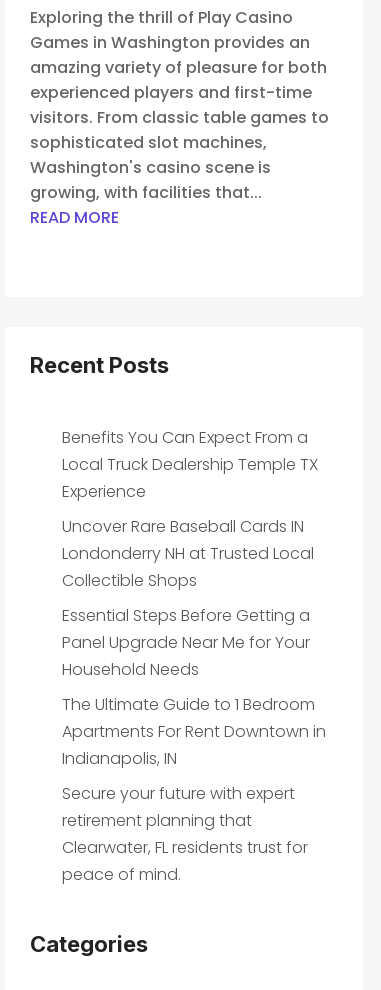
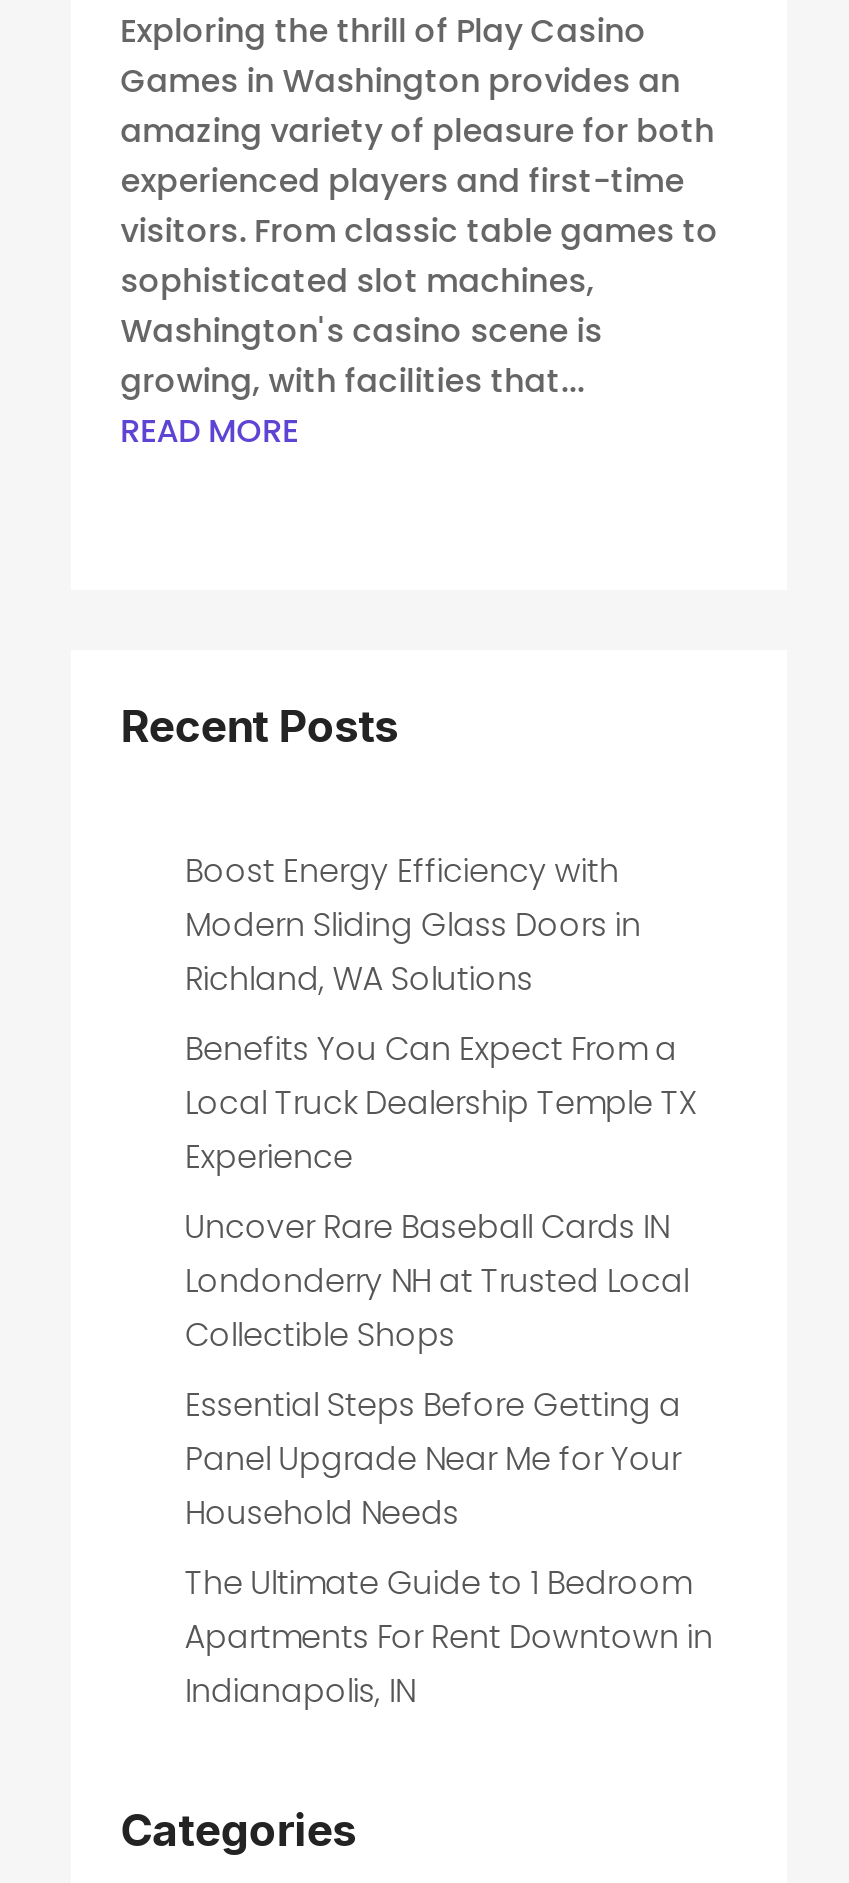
+ Boost Energy Efficiency with
+ Modern Sliding Glass Doors in
+ Richland, WA Solutions

moved down: Benefits You Can Expect From a | Local Truck Dealership Temple TX | Experience | ... | Apartments For Rent Downtown in | Indianapolis, IN

- Secure your future with expert
- retirement planning that
- Clearwater, FL residents trust for
- peace of mind.
